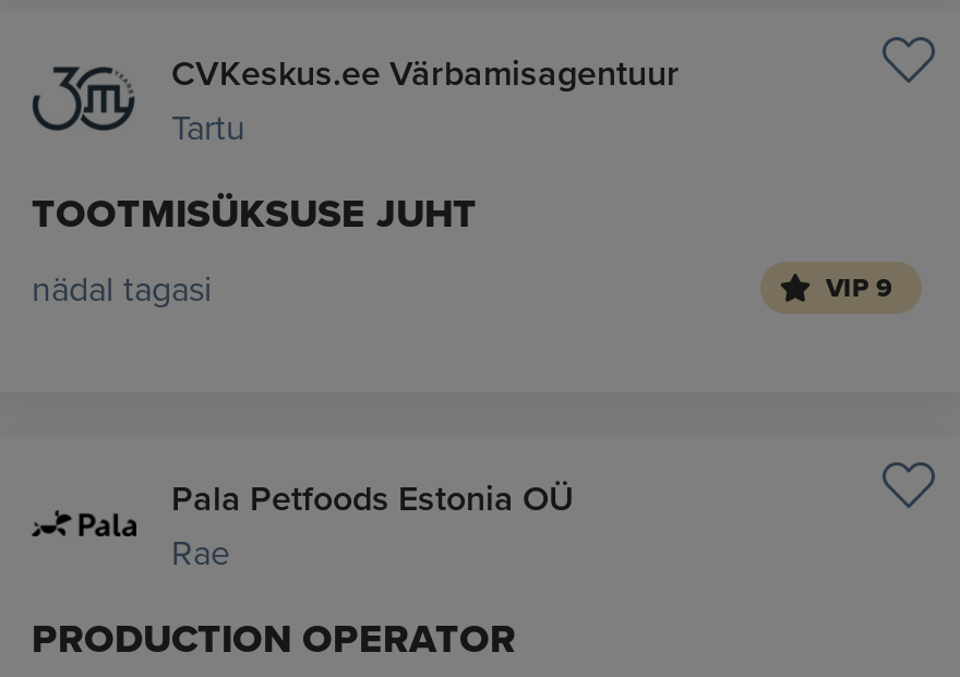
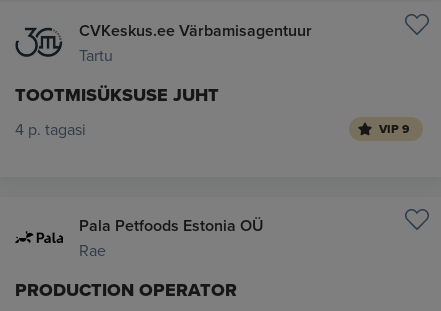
- nädal tagasi
+ 4 p. tagasi
